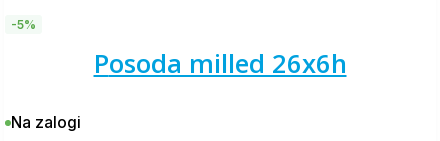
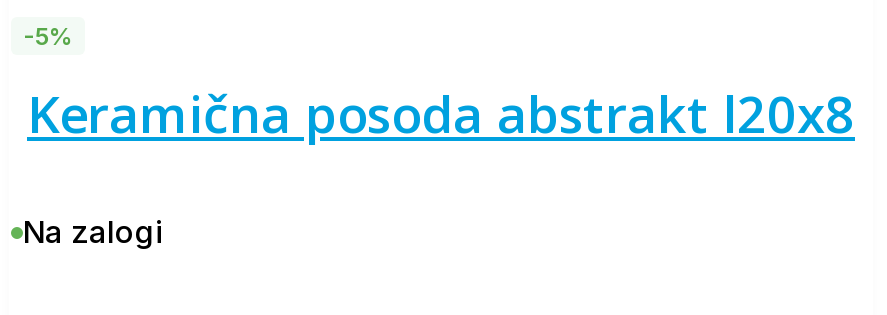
- posoda milled 26x6h
+ keramična posoda abstrakt l20x8
